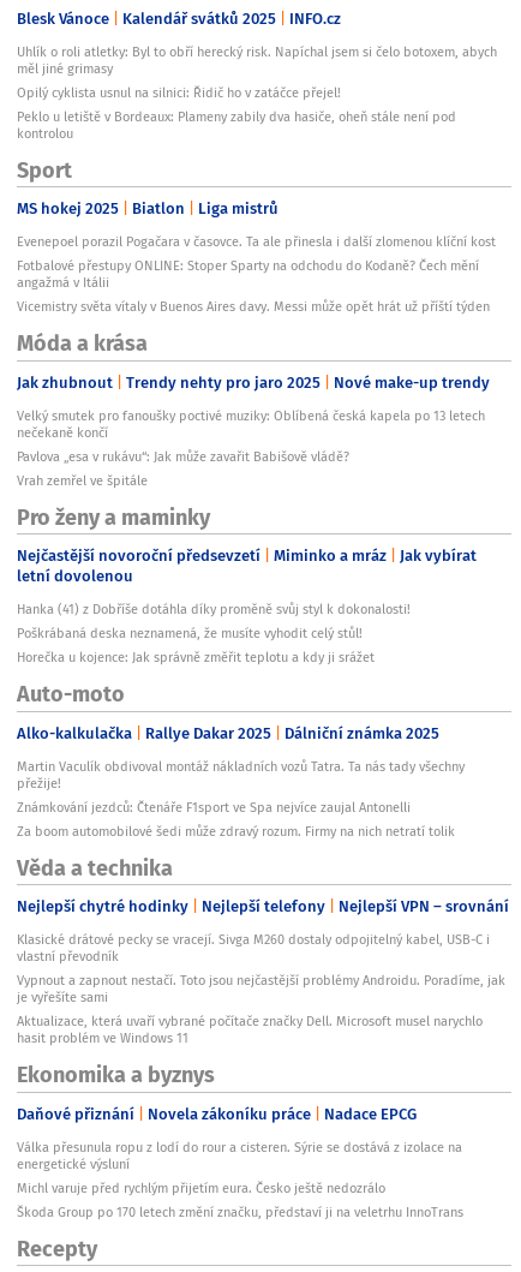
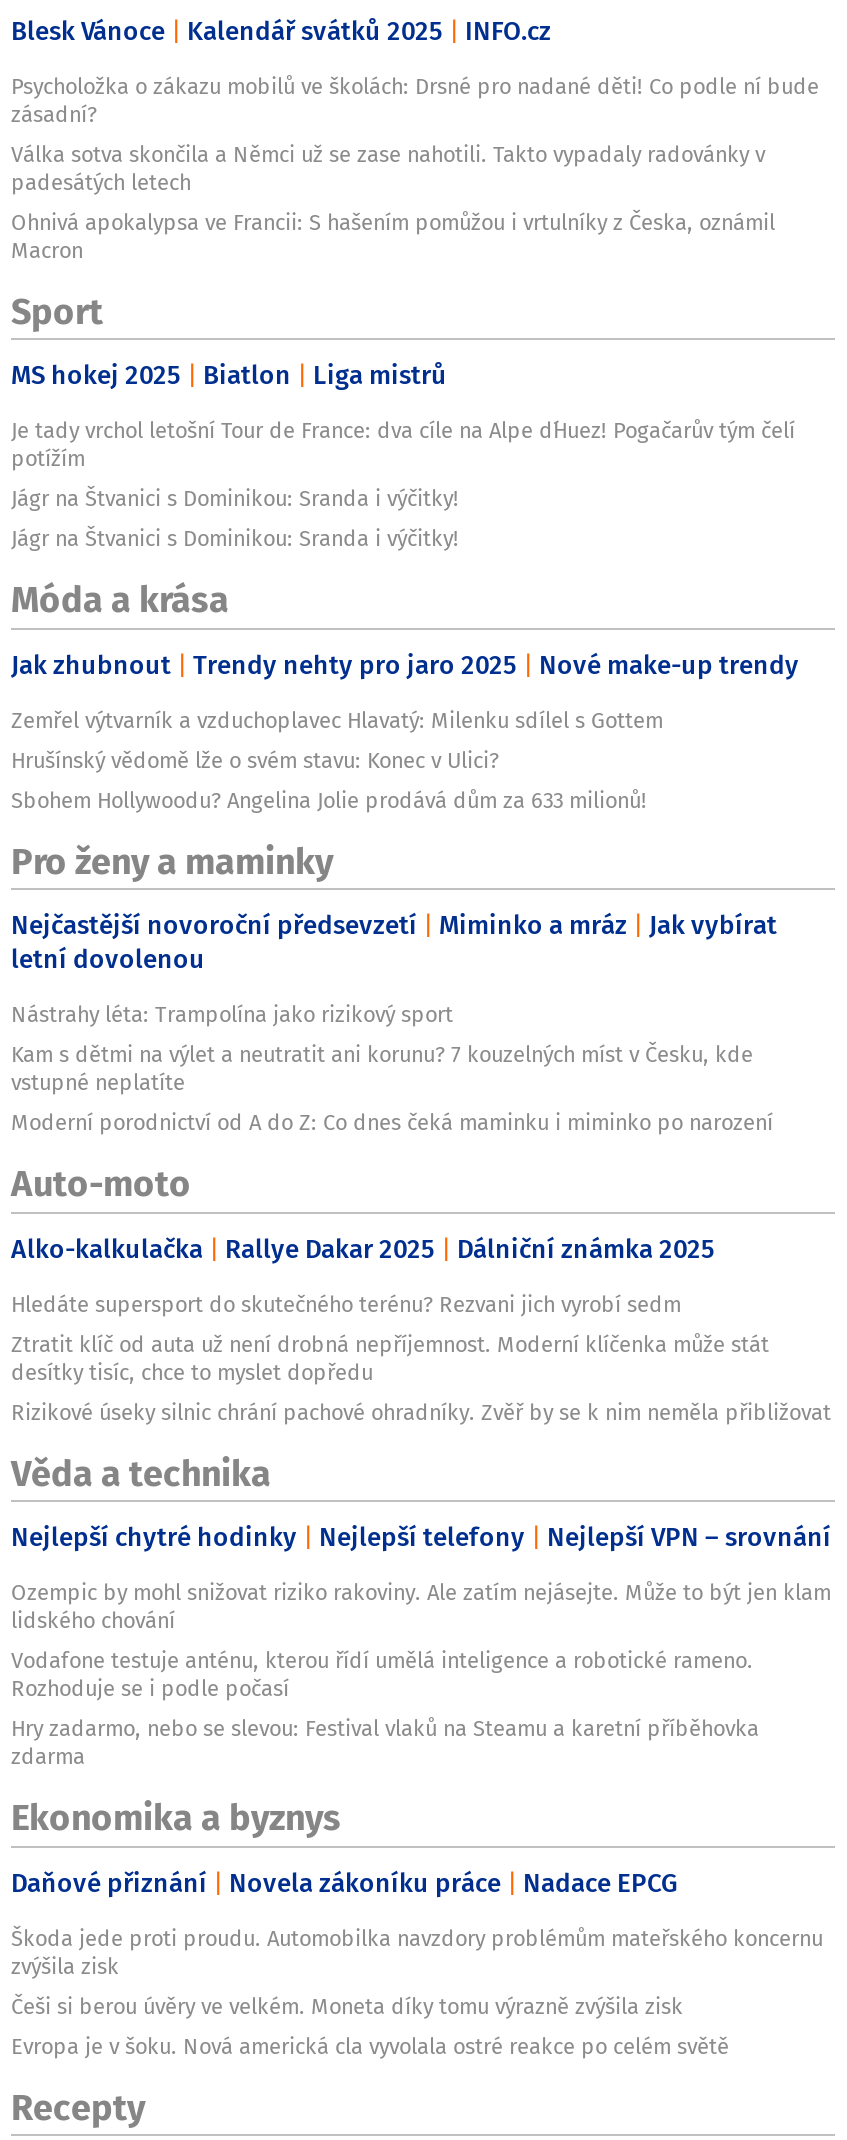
- Uhlík o roli atletky: Byl to obří herecký risk. Napíchal jsem si čelo botoxem, abych
- měl jiné grimasy
- Opilý cyklista usnul na silnici: Řidič ho v zatáčce přejel!
- Peklo u letiště v Bordeaux: Plameny zabily dva hasiče, oheň stále není pod
- kontrolou
+ Psycholožka o zákazu mobilů ve školách: Drsné pro nadané děti! Co podle ní bude
+ zásadní?
+ Válka sotva skončila a Němci už se zase nahotili. Takto vypadaly radovánky v
+ padesátých letech
+ Ohnivá apokalypsa ve Francii: S hašením pomůžou i vrtulníky z Česka, oznámil
+ Macron

- Evenepoel porazil Pogačara v časovce. Ta ale přinesla i další zlomenou klíční kost
- Fotbalové přestupy ONLINE: Stoper Sparty na odchodu do Kodaně? Čech mění
- angažmá v Itálii
- Vicemistry světa vítaly v Buenos Aires davy. Messi může opět hrát už příští týden
+ Je tady vrchol letošní Tour de France: dva cíle na Alpe d´Huez! Pogačarův tým čelí
+ potížím
+ Jágr na Štvanici s Dominikou: Sranda i výčitky!
+ Jágr na Štvanici s Dominikou: Sranda i výčitky!

- Velký smutek pro fanoušky poctivé muziky: Oblíbená česká kapela po 13 letech
- nečekaně končí
- Pavlova „esa v rukávu“: Jak může zavařit Babišově vládě?
- Vrah zemřel ve špitále
+ Zemřel výtvarník a vzduchoplavec Hlavatý: Milenku sdílel s Gottem
+ Hrušínský vědomě lže o svém stavu: Konec v Ulici?
+ Sbohem Hollywoodu? Angelina Jolie prodává dům za 633 milionů!

- Hanka (41) z Dobříše dotáhla díky proměně svůj styl k dokonalosti!
- Poškrábaná deska neznamená, že musíte vyhodit celý stůl!
- Horečka u kojence: Jak správně změřit teplotu a kdy ji srážet
+ Nástrahy léta: Trampolína jako rizikový sport
+ Kam s dětmi na výlet a neutratit ani korunu? 7 kouzelných míst v Česku, kde
+ vstupné neplatíte
+ Moderní porodnictví od A do Z: Co dnes čeká maminku i miminko po narození

- Martin Vaculík obdivoval montáž nákladních vozů Tatra. Ta nás tady všechny
- přežije!
- Známkování jezdců: Čtenáře F1sport ve Spa nejvíce zaujal Antonelli
- Za boom automobilové šedi může zdravý rozum. Firmy na nich netratí tolik
+ Hledáte supersport do skutečného terénu? Rezvani jich vyrobí sedm
+ Ztratit klíč od auta už není drobná nepříjemnost. Moderní klíčenka může stát
+ desítky tisíc, chce to myslet dopředu
+ Rizikové úseky silnic chrání pachové ohradníky. Zvěř by se k nim neměla přibližovat

- Klasické drátové pecky se vracejí. Sivga M260 dostaly odpojitelný kabel, USB-C i
- vlastní převodník
- Vypnout a zapnout nestačí. Toto jsou nejčastější problémy Androidu. Poradíme, jak
- je vyřešíte sami
- Aktualizace, která uvaří vybrané počítače značky Dell. Microsoft musel narychlo
- hasit problém ve Windows 11
+ Ozempic by mohl snižovat riziko rakoviny. Ale zatím nejásejte. Může to být jen klam
+ lidského chování
+ Vodafone testuje anténu, kterou řídí umělá inteligence a robotické rameno.
+ Rozhoduje se i podle počasí
+ Hry zadarmo, nebo se slevou: Festival vlaků na Steamu a karetní příběhovka
+ zdarma

- Válka přesunula ropu z lodí do rour a cisteren. Sýrie se dostává z izolace na
- energetické výsluní
- Michl varuje před rychlým přijetím eura. Česko ještě nedozrálo
- Škoda Group po 170 letech změní značku, představí ji na veletrhu InnoTrans
+ Škoda jede proti proudu. Automobilka navzdory problémům mateřského koncernu
+ zvýšila zisk
+ Češi si berou úvěry ve velkém. Moneta díky tomu výrazně zvýšila zisk
+ Evropa je v šoku. Nová americká cla vyvolala ostré reakce po celém světě
